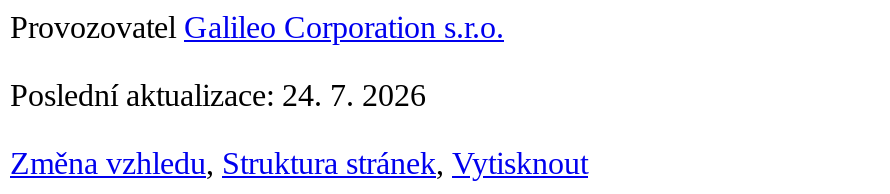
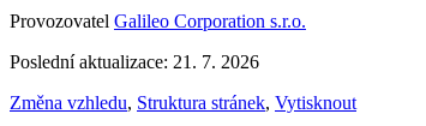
- Poslední aktualizace: 24. 7. 2026
+ Poslední aktualizace: 21. 7. 2026
